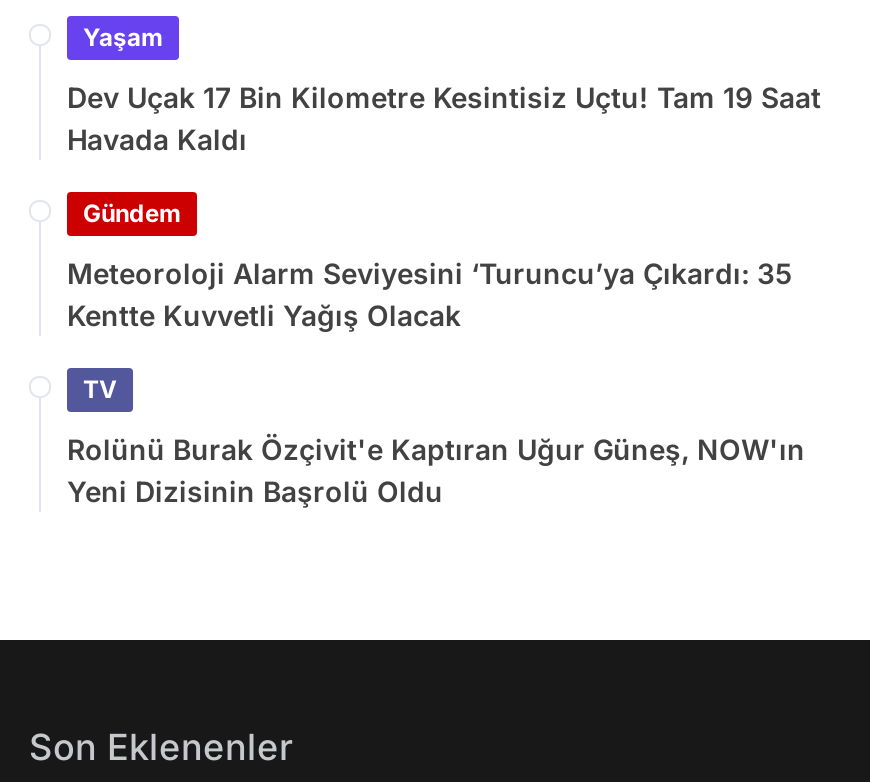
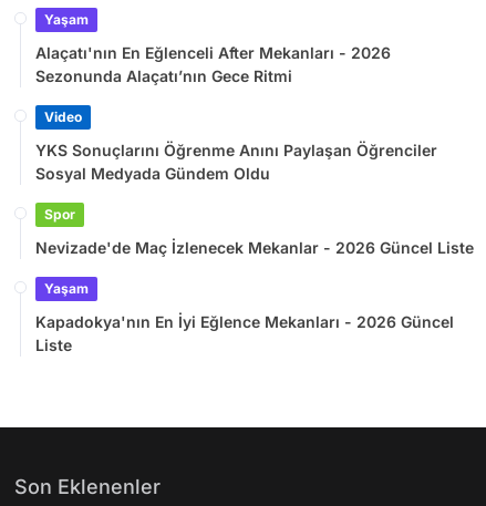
- Dev Uçak 17 Bin Kilometre Kesintisiz Uçtu! Tam 19 Saat
- Havada Kaldı
- Gündem
- Meteoroloji Alarm Seviyesini ‘Turuncu’ya Çıkardı: 35
- Kentte Kuvvetli Yağış Olacak
- TV
- Rolünü Burak Özçivit'e Kaptıran Uğur Güneş, NOW'ın
- Yeni Dizisinin Başrolü Oldu
+ Alaçatı'nın En Eğlenceli After Mekanları - 2026
+ Sezonunda Alaçatı’nın Gece Ritmi
+ Video
+ YKS Sonuçlarını Öğrenme Anını Paylaşan Öğrenciler
+ Sosyal Medyada Gündem Oldu
+ Spor
+ Nevizade'de Maç İzlenecek Mekanlar - 2026 Güncel Liste
+ Yaşam
+ Kapadokya'nın En İyi Eğlence Mekanları - 2026 Güncel
+ Liste
